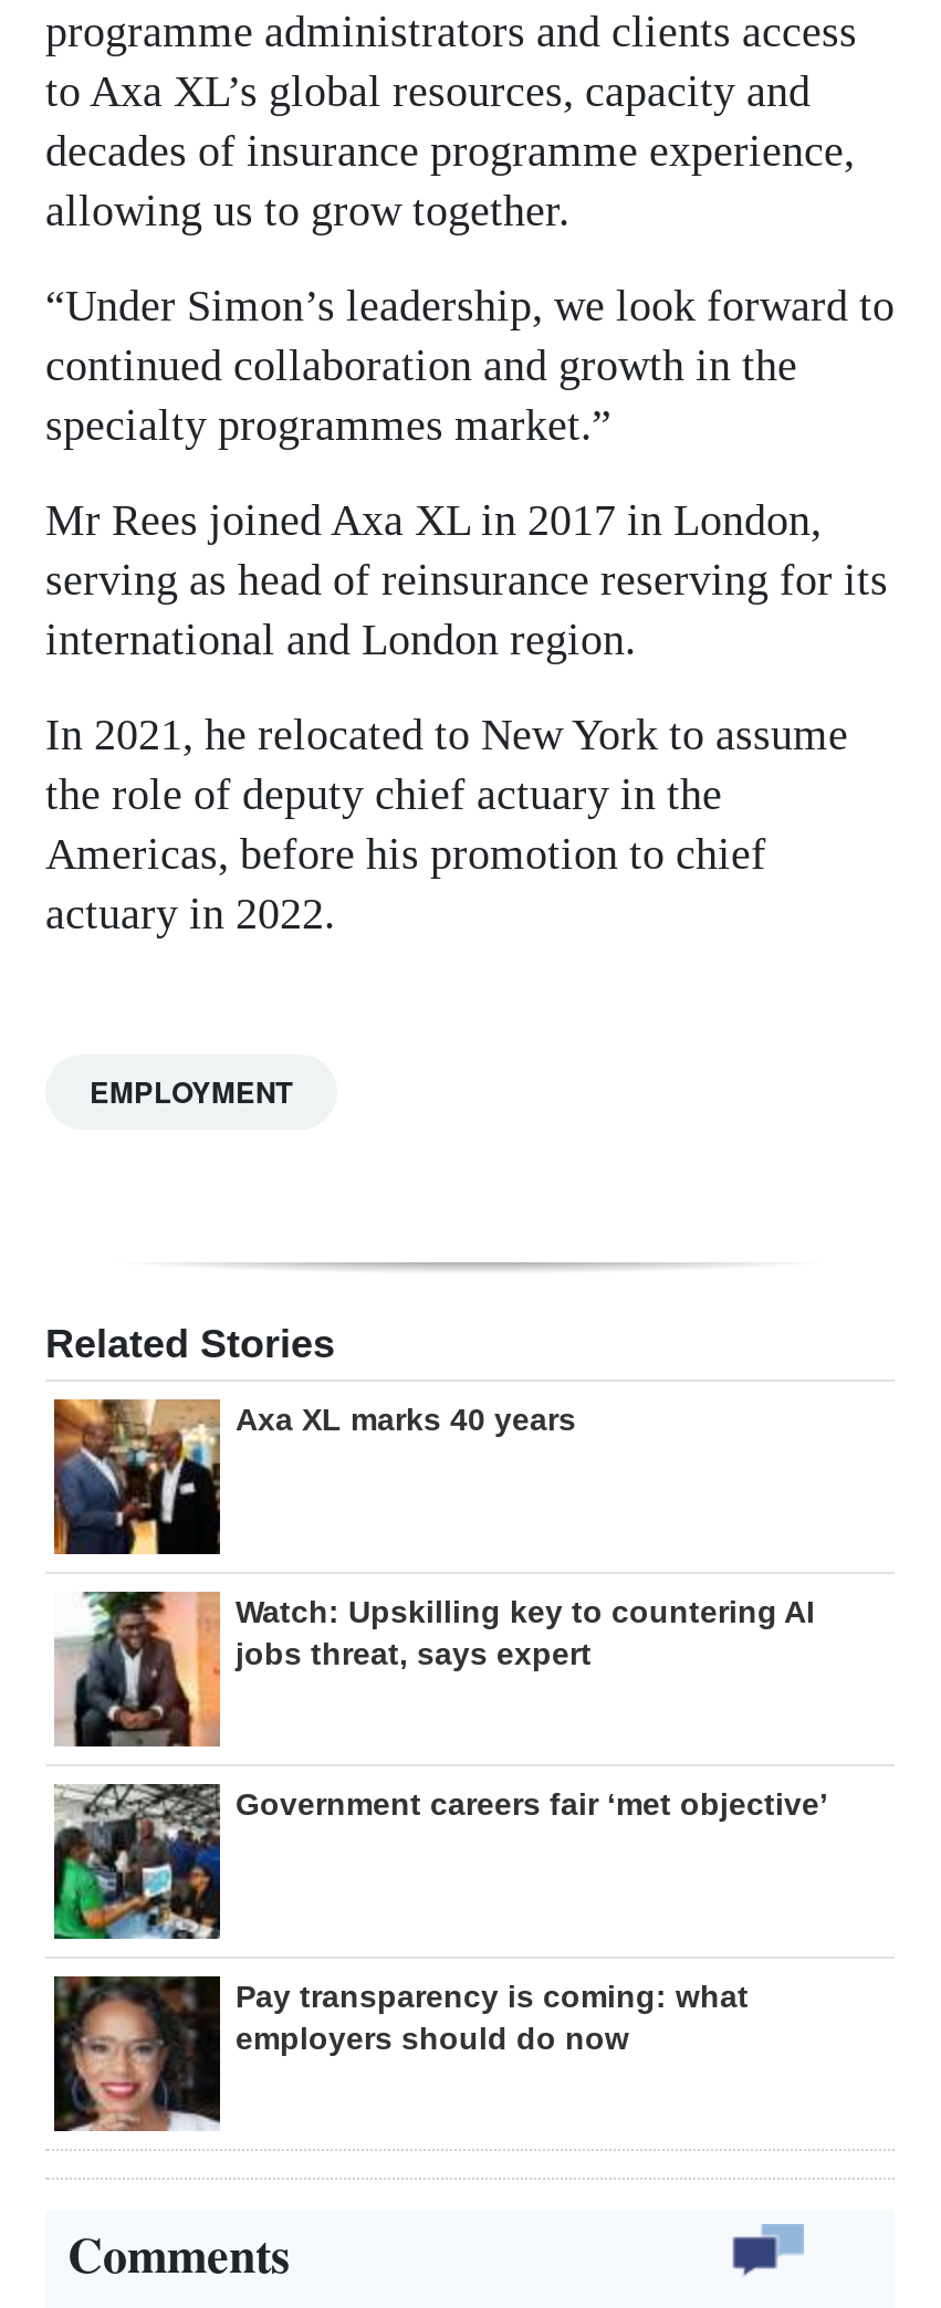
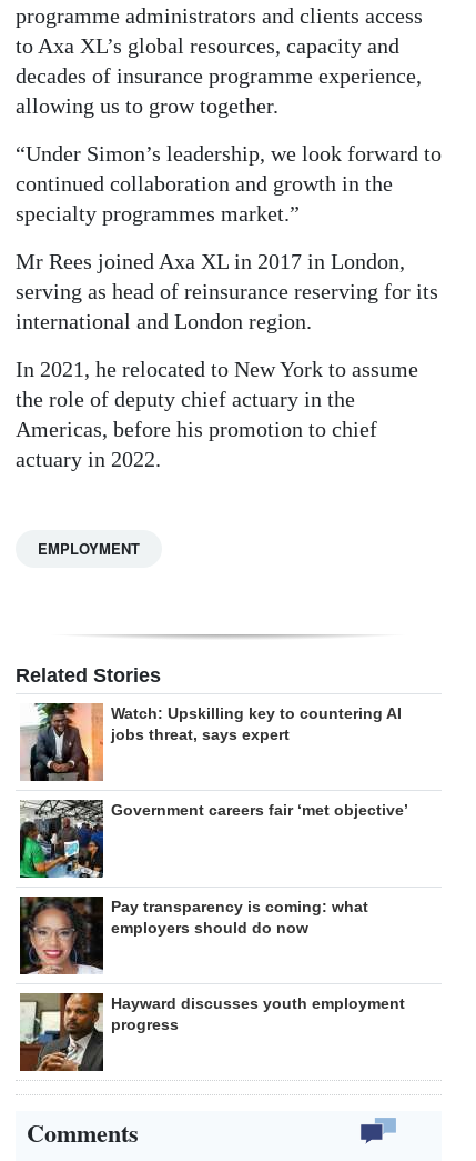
- [image]
- Axa XL marks 40 years

moved up: [image] | Watch: Upskilling key to countering AI | jobs threat, says expert | Government careers fair ‘met objective’ | Pay transparency is coming: what | employers should do now

moved up: [image]

+ [image]
+ Hayward discusses youth employment
+ progress
